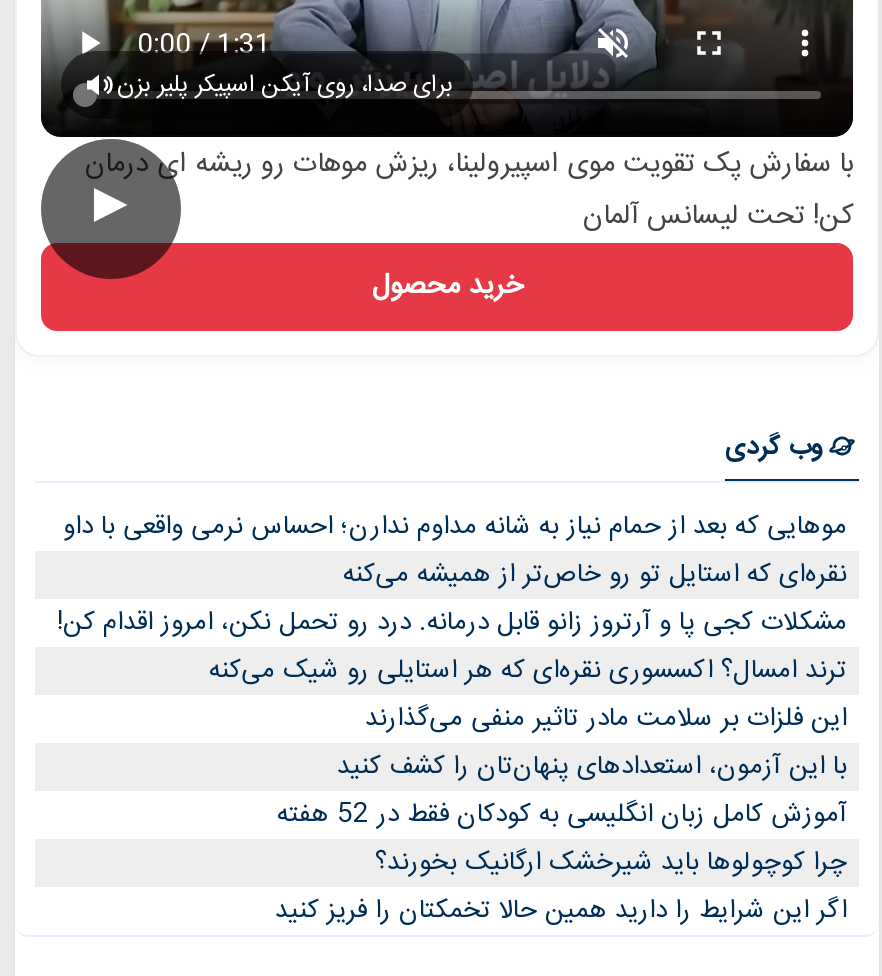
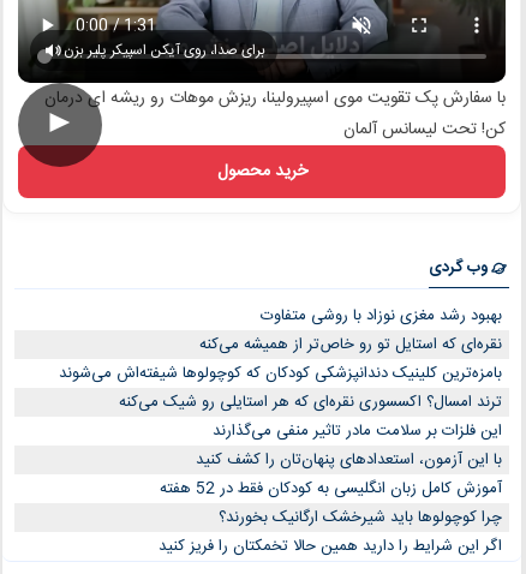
- موهایی که بعد از حمام نیاز به شانه مداوم ندارن؛ احساس نرمی واقعی با داو
+ بهبود رشد مغزی نوزاد با روشی متفاوت

- مشکلات کجی پا و آرتروز زانو قابل درمانه. درد رو تحمل نکن، امروز اقدام کن!
+ بامزه‌ترین کلینیک دندانپزشکی کودکان که کوچولوها شیفته‌اش می‌شوند
